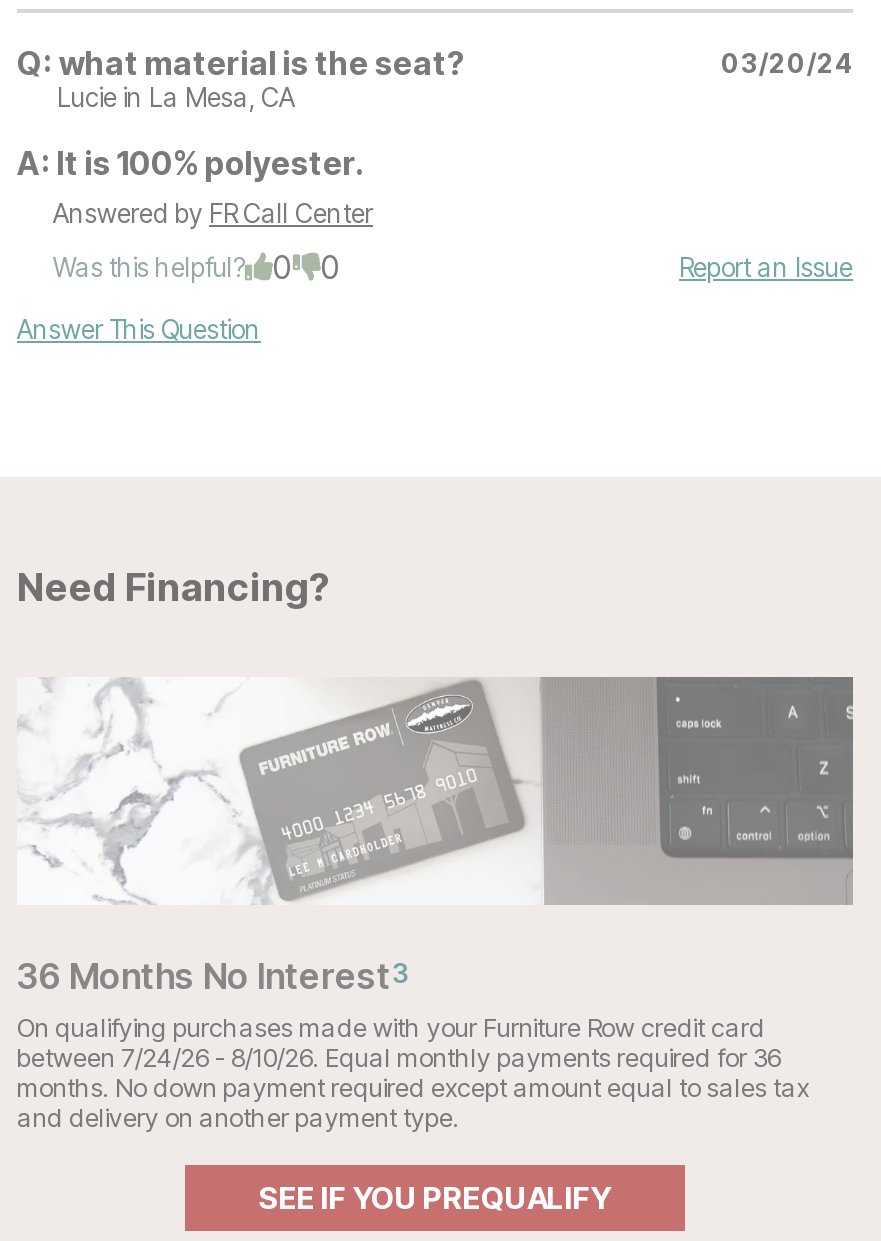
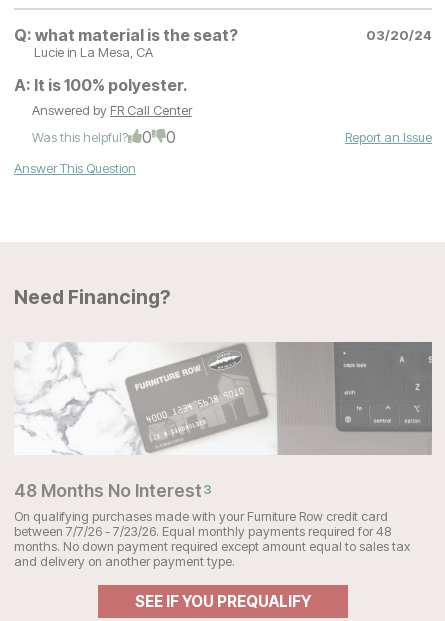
- 36 Months No Interest3
+ 48 Months No Interest3

- between 7/24/26 - 8/10/26. Equal monthly payments required for 36
+ between 7/7/26 - 7/23/26. Equal monthly payments required for 48
